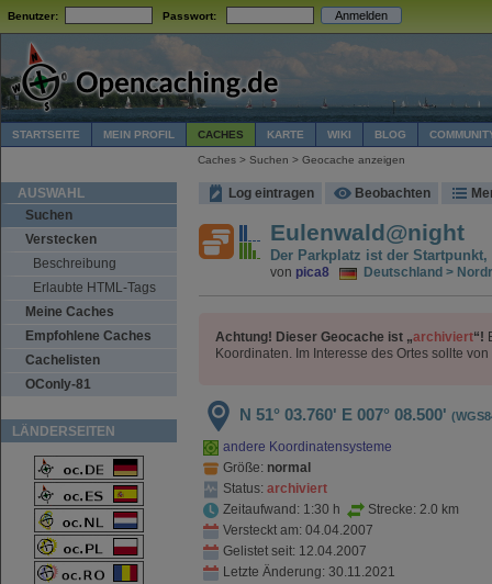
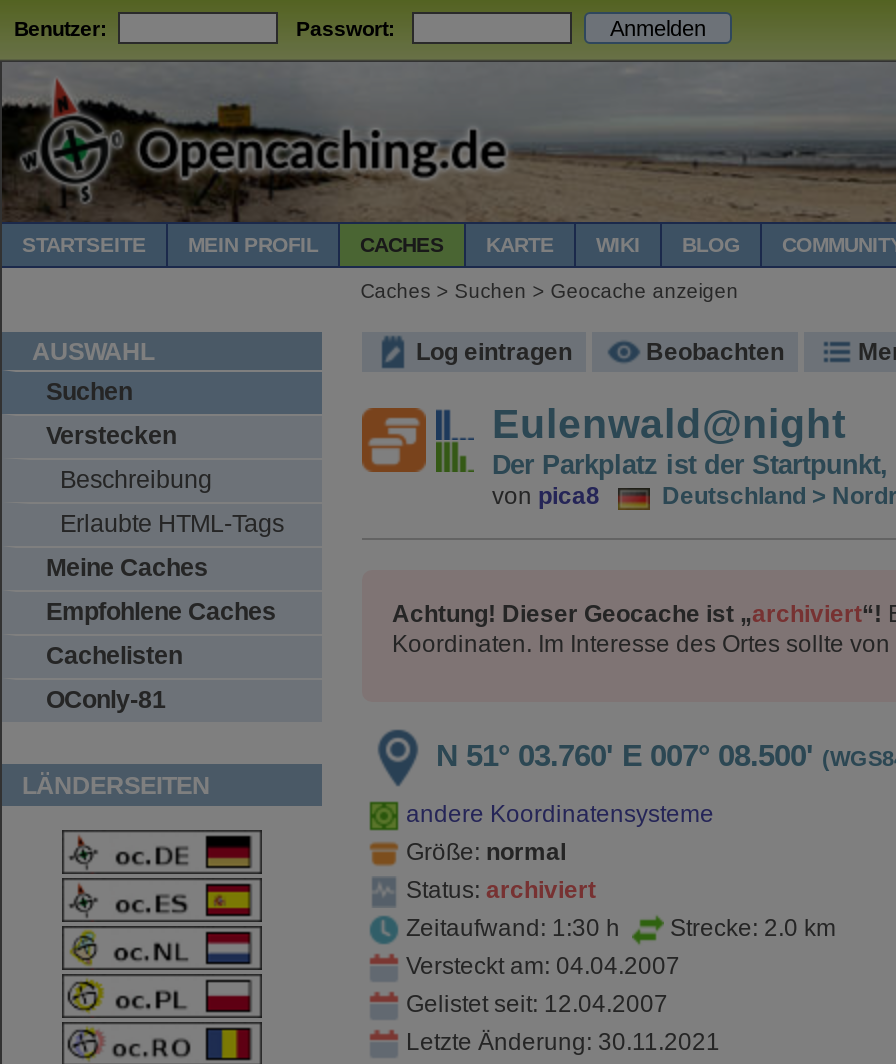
- [image]
+ [image]
